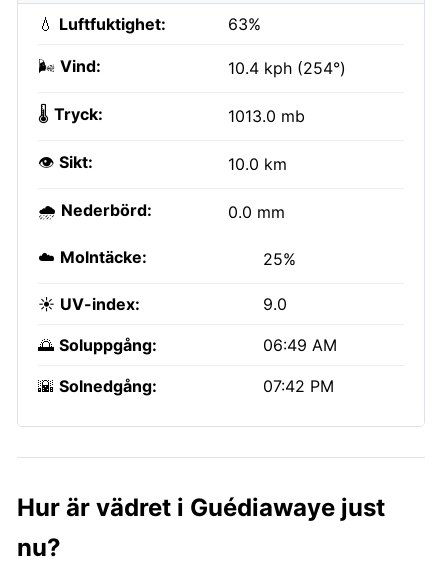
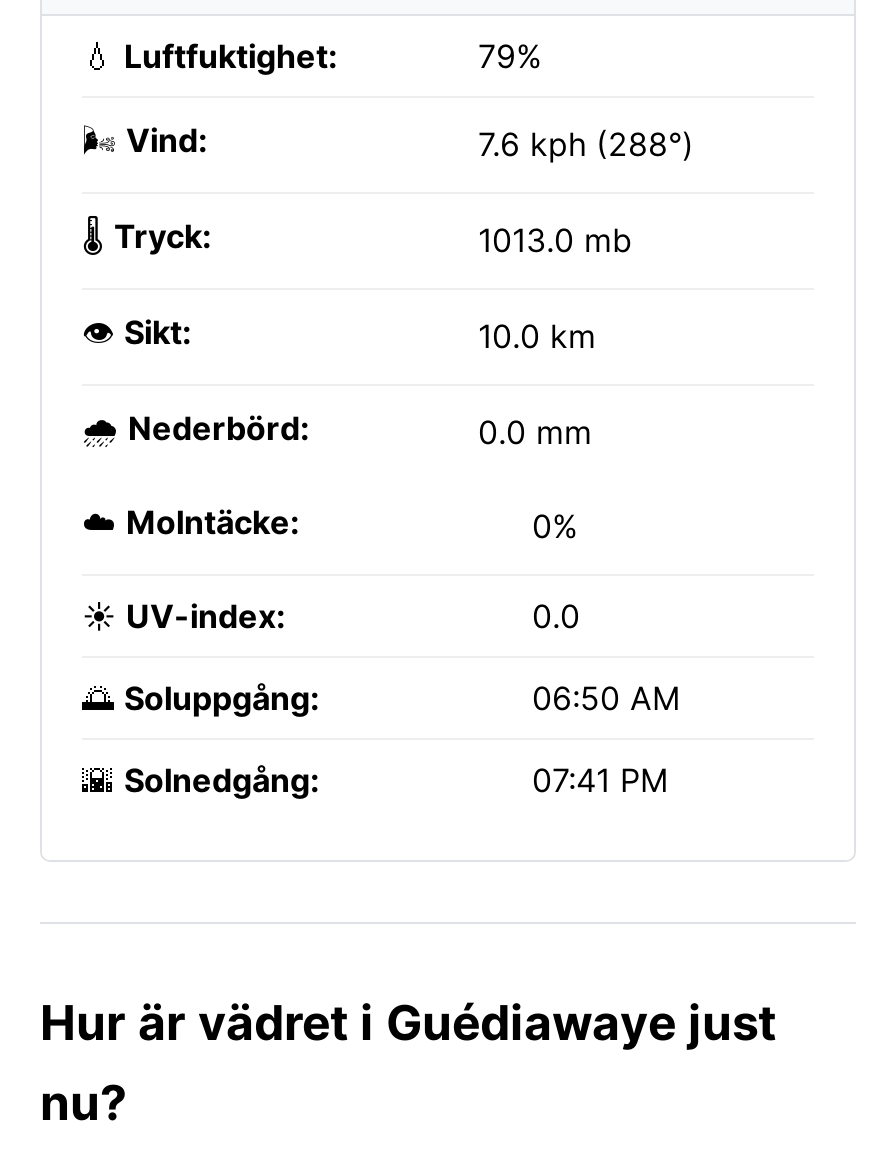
- 63%
+ 79%

- 10.4 kph (254°)
+ 7.6 kph (288°)

- 25%
+ 0%

- 9.0
+ 0.0

- 06:49 AM
+ 06:50 AM

- 07:42 PM
+ 07:41 PM
